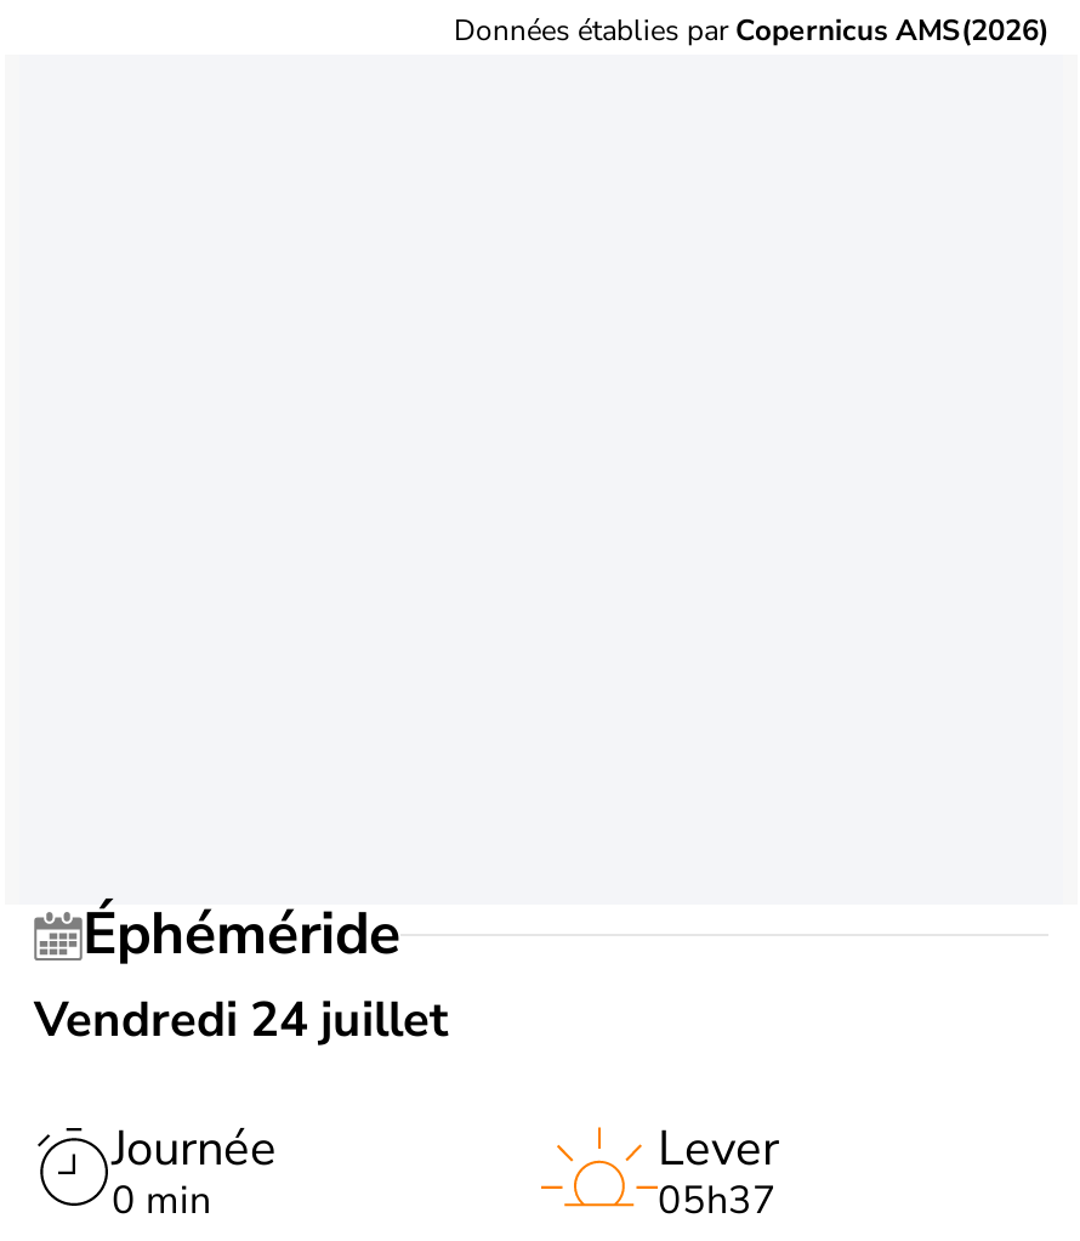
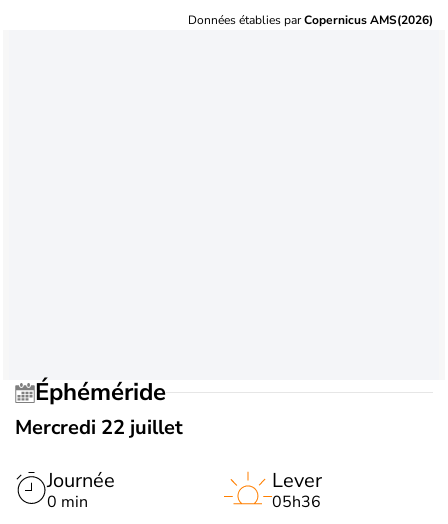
- Vendredi 24 juillet
+ Mercredi 22 juillet

- 05h37
+ 05h36
